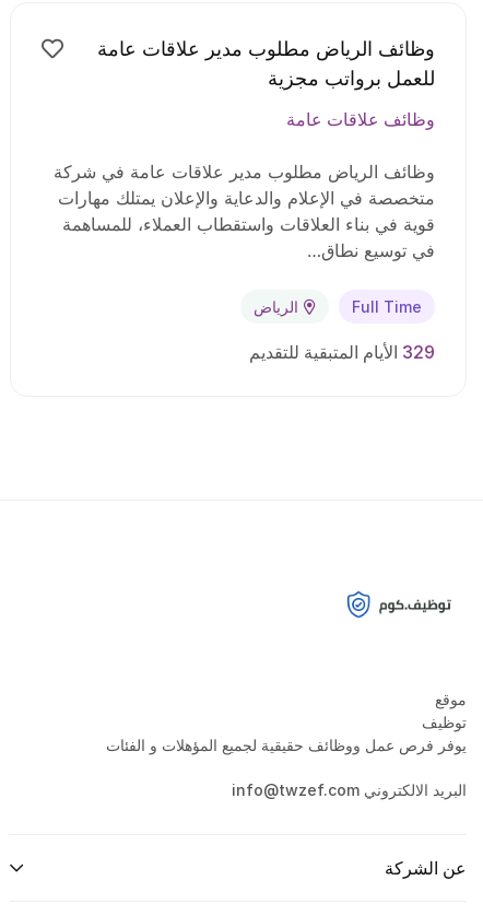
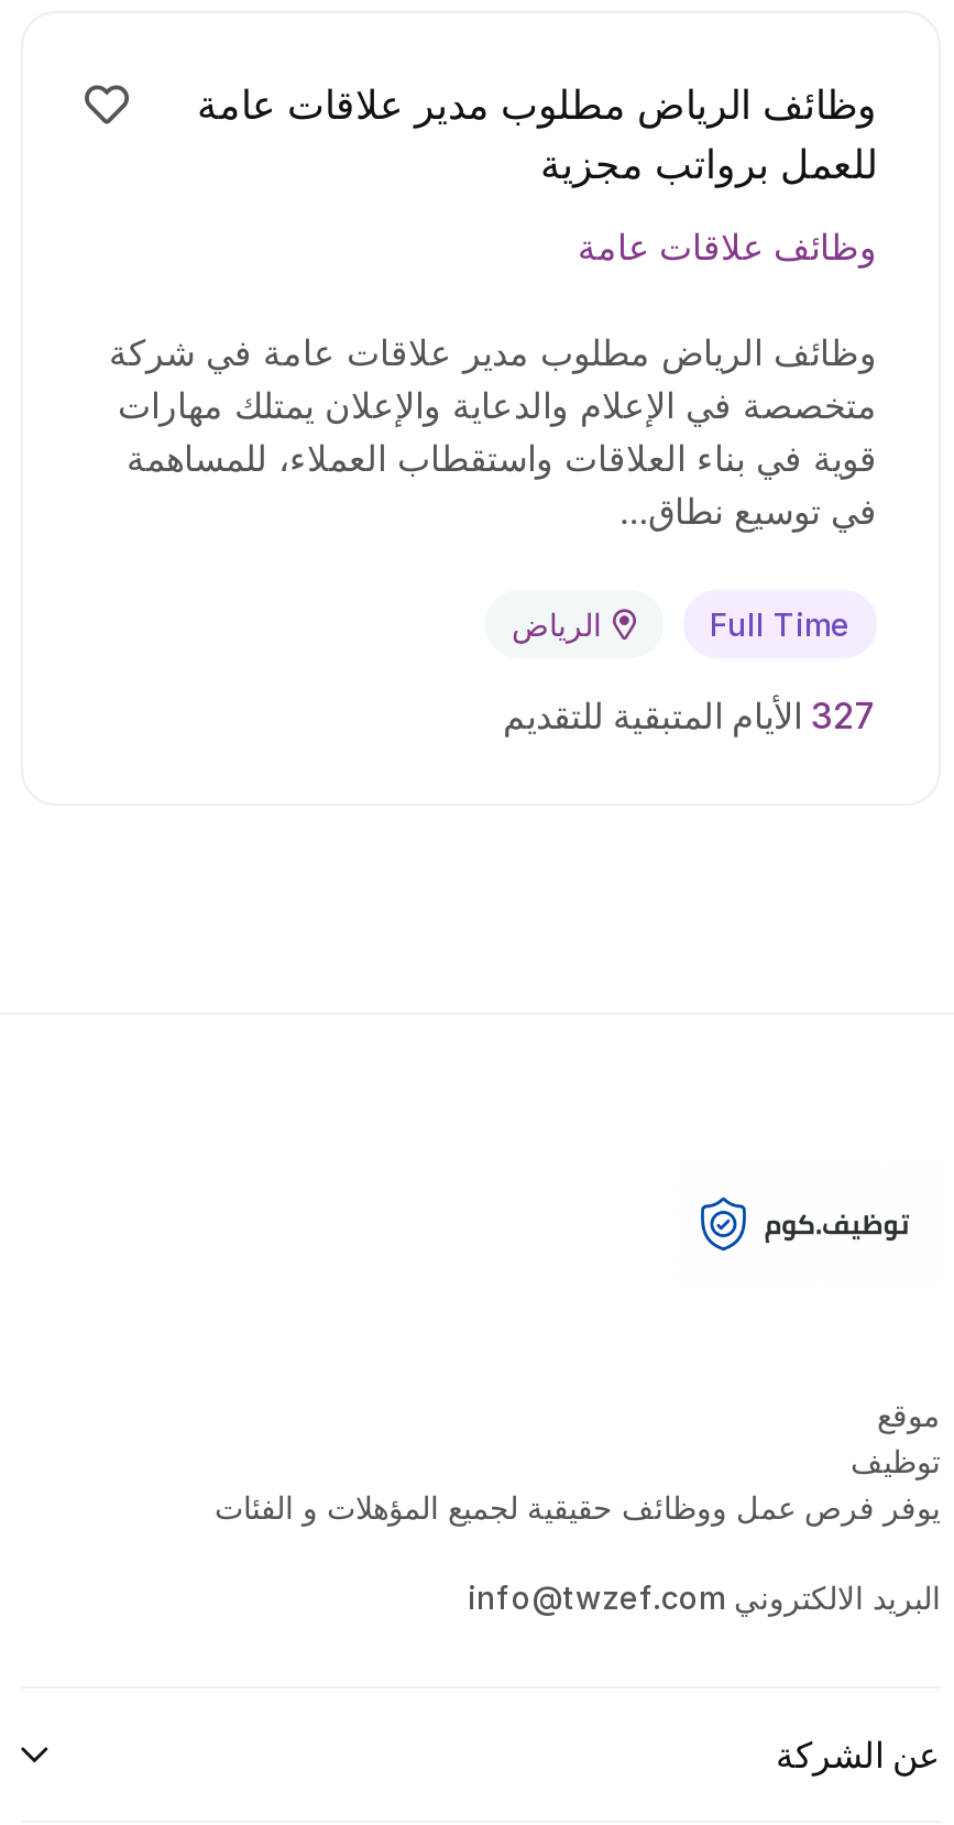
- 329 الأيام المتبقية للتقديم
+ 327 الأيام المتبقية للتقديم
